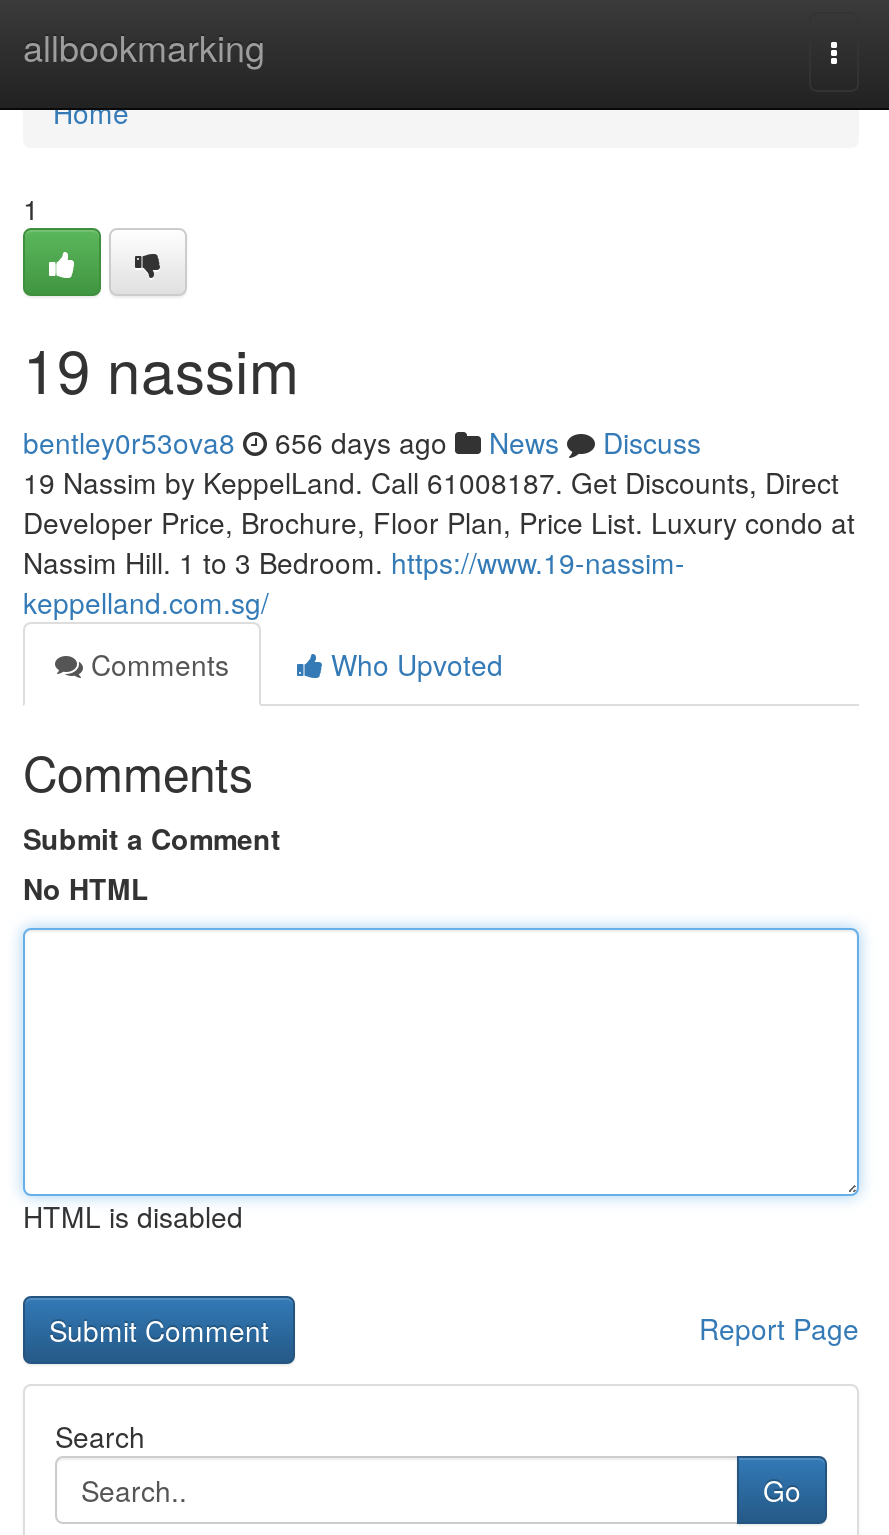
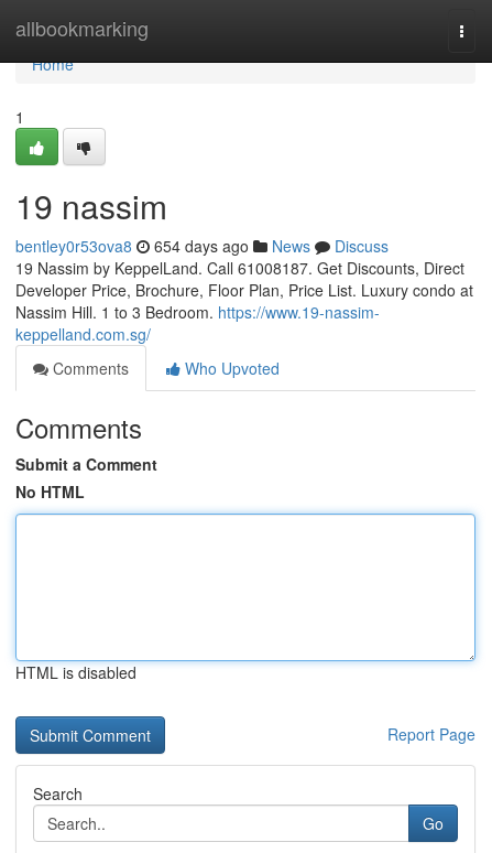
- bentley0r53ova8 656 days ago News Discuss
+ bentley0r53ova8 654 days ago News Discuss
